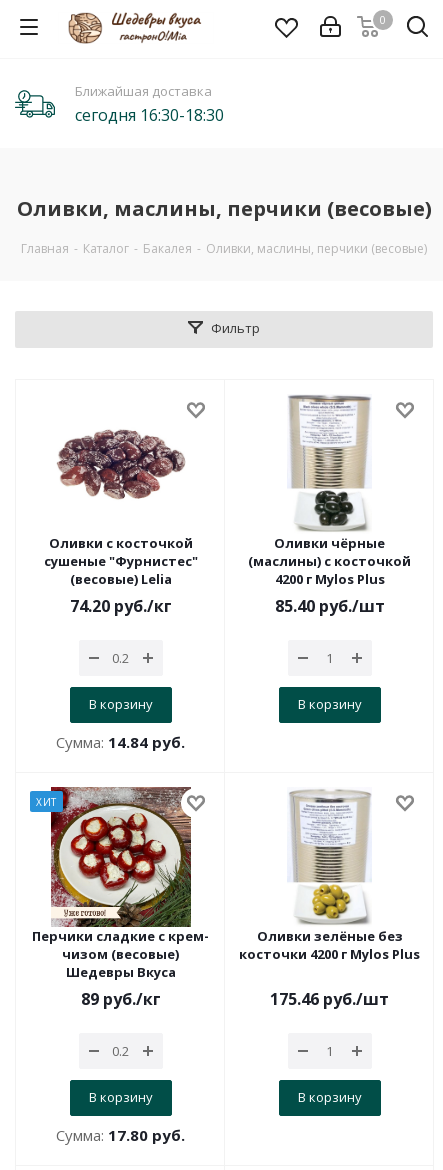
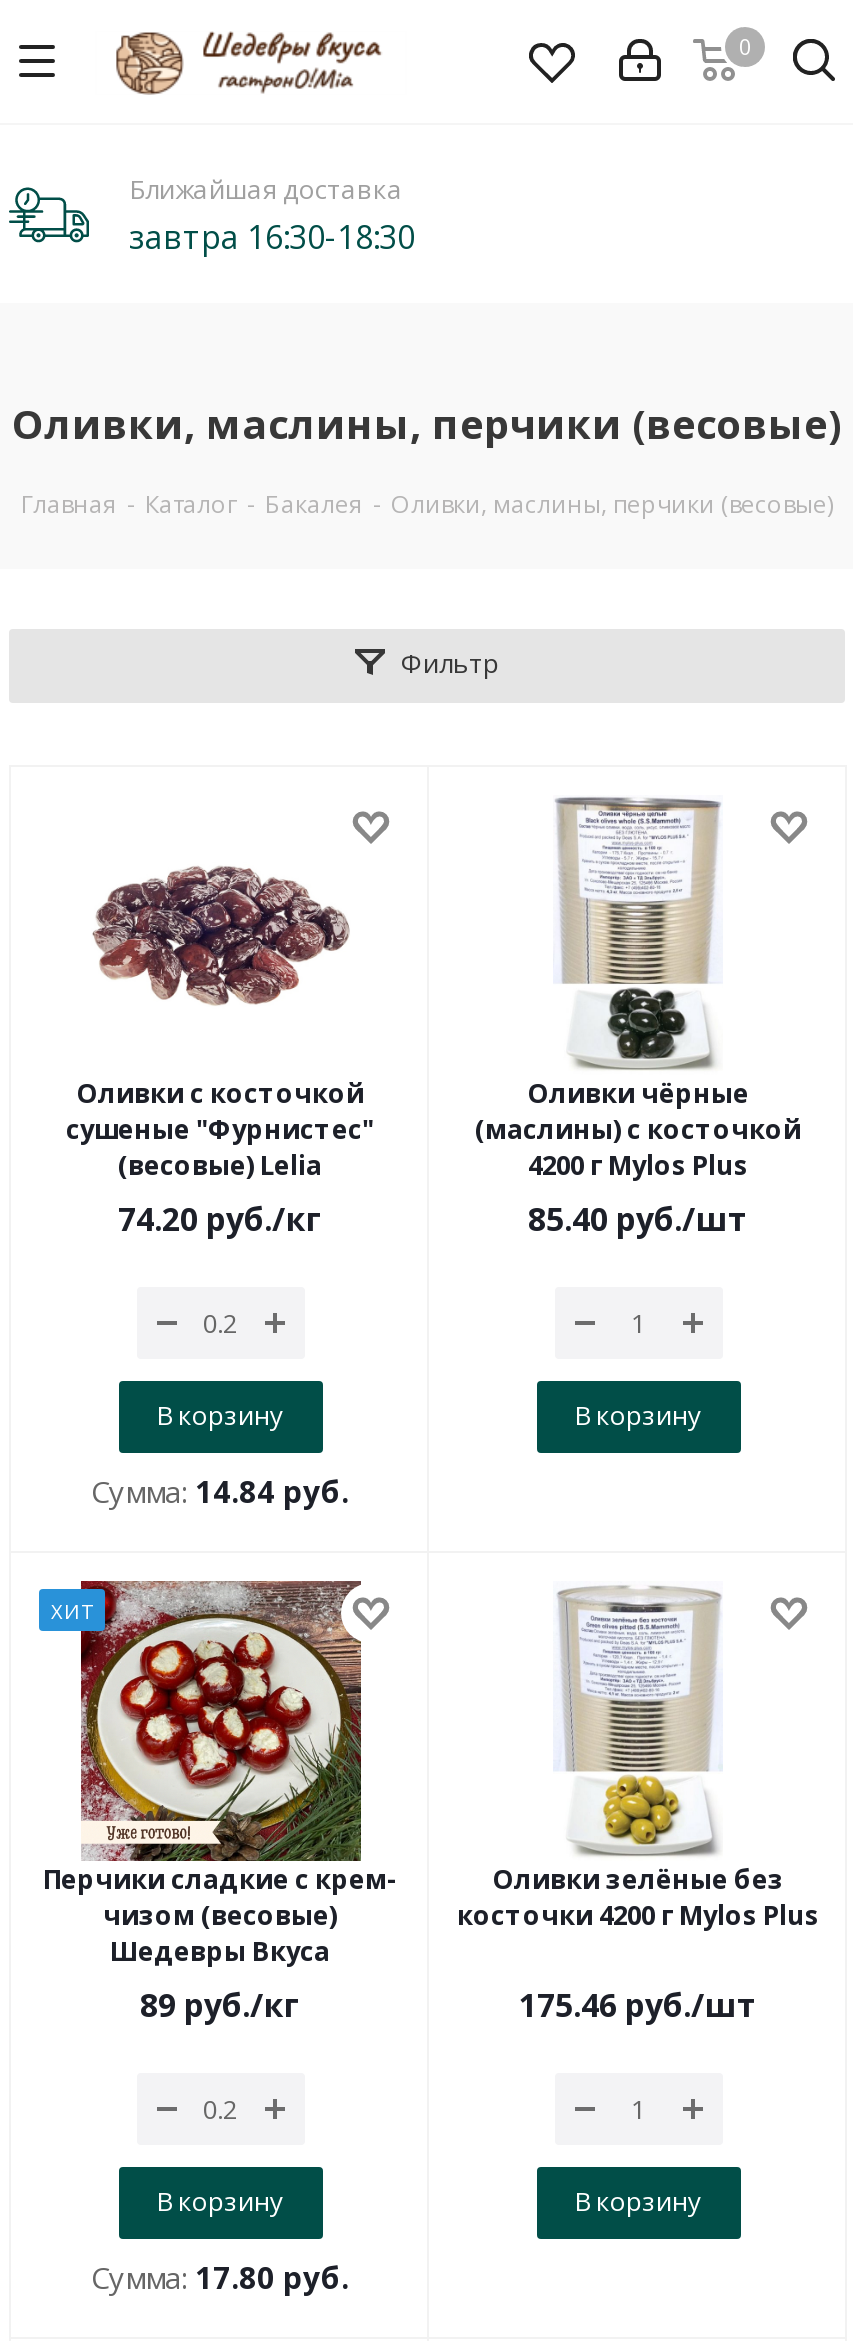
- сегодня 16:30-18:30
+ завтра 16:30-18:30
